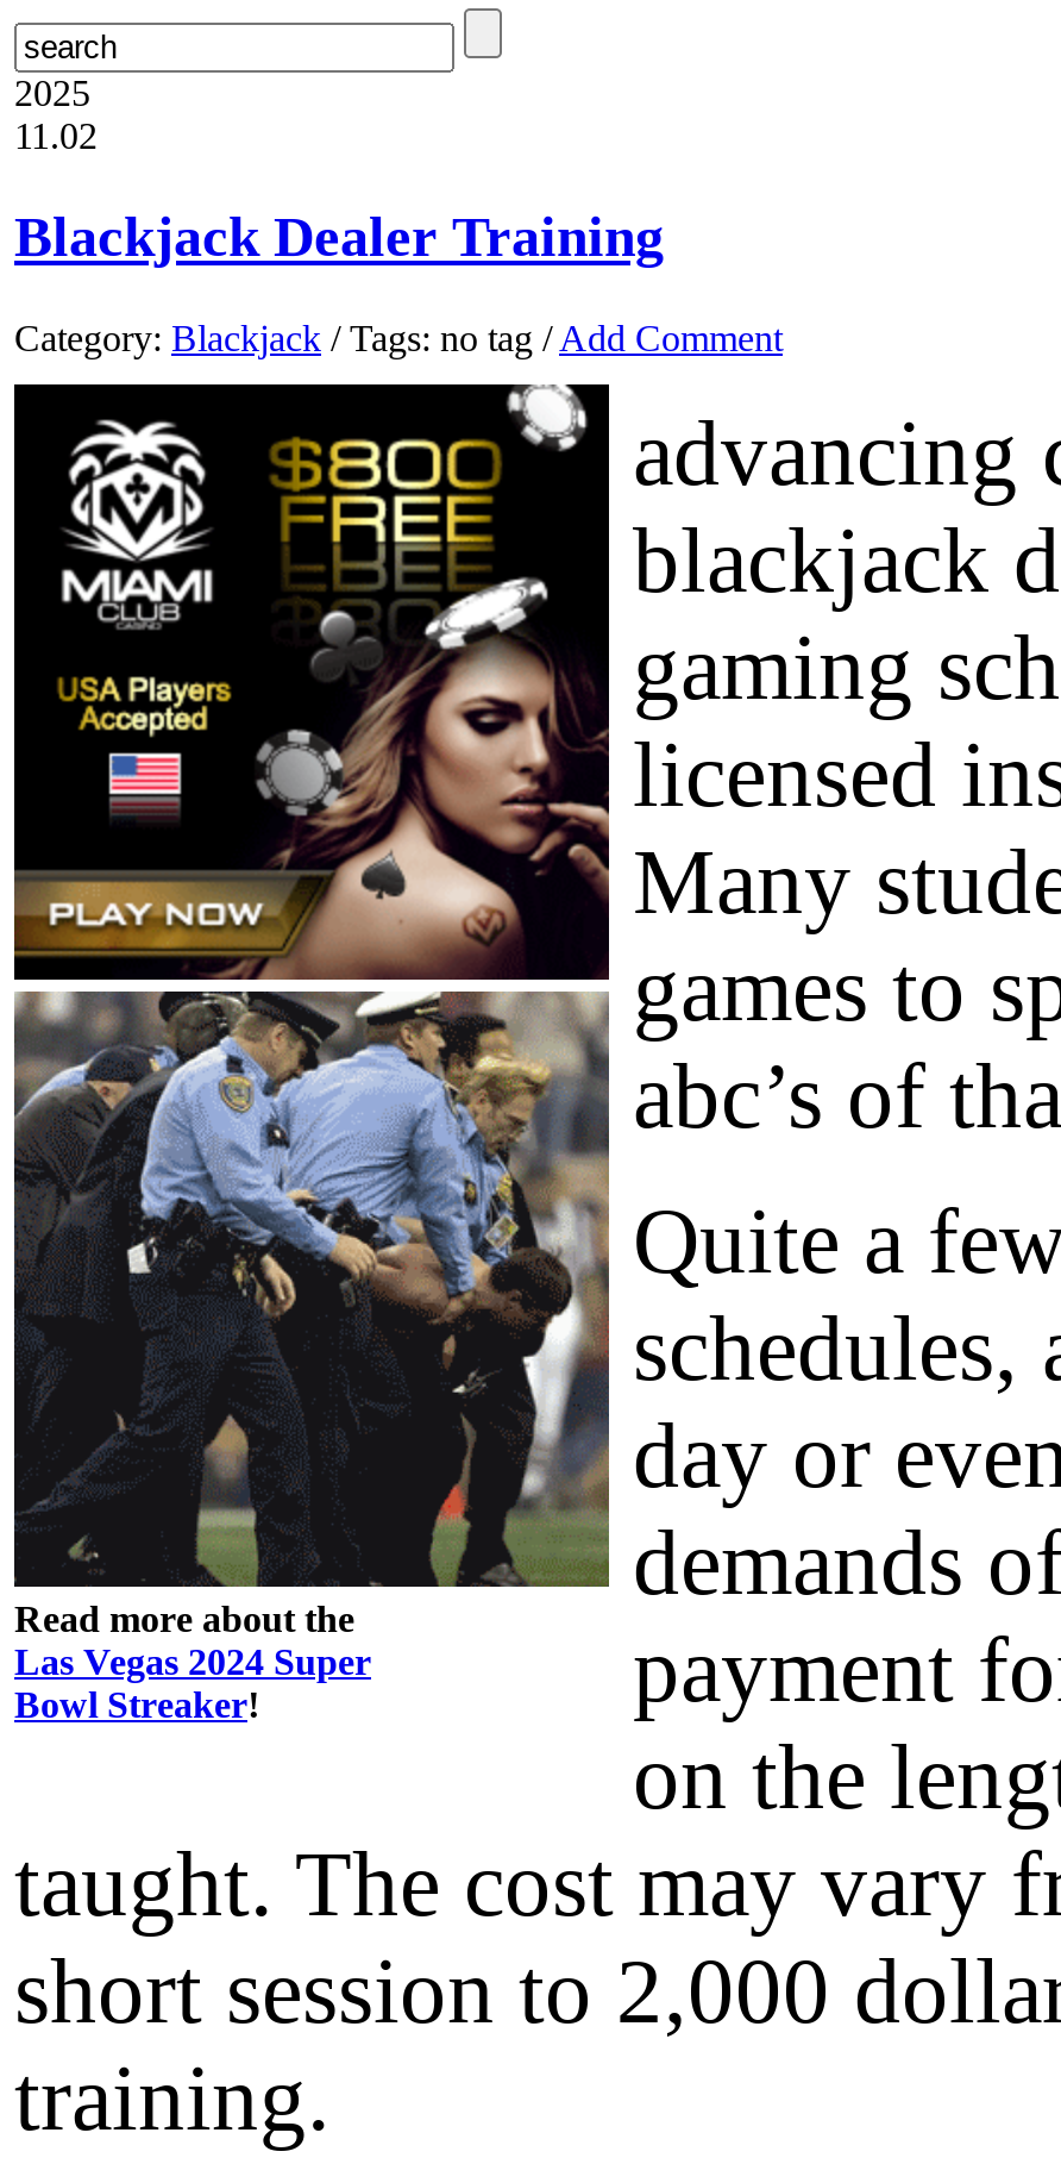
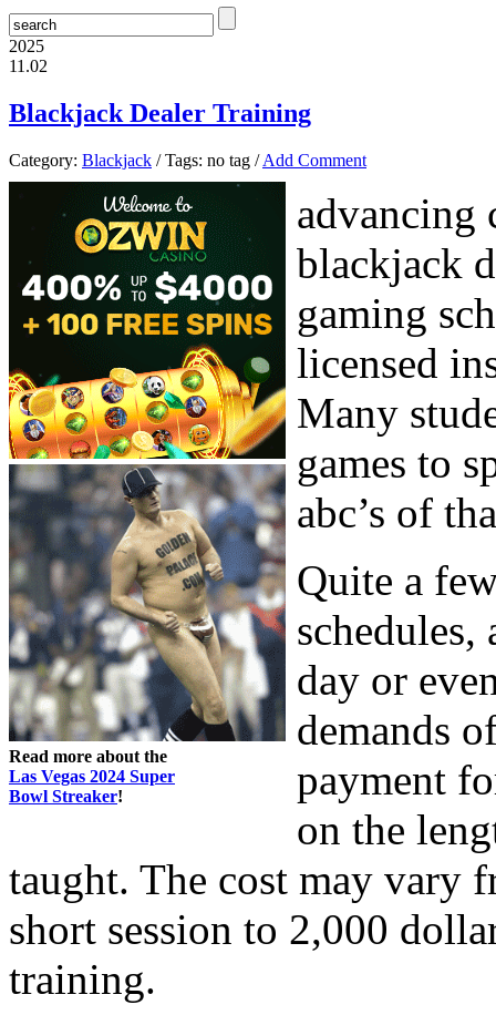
- [image]
+ [image]
